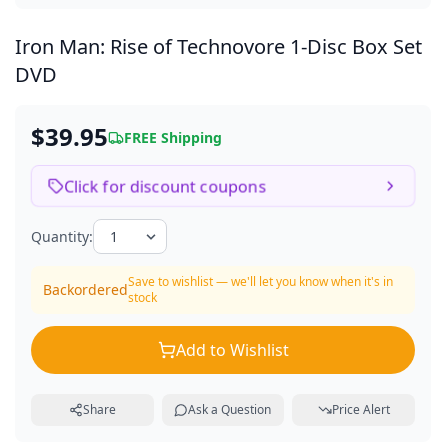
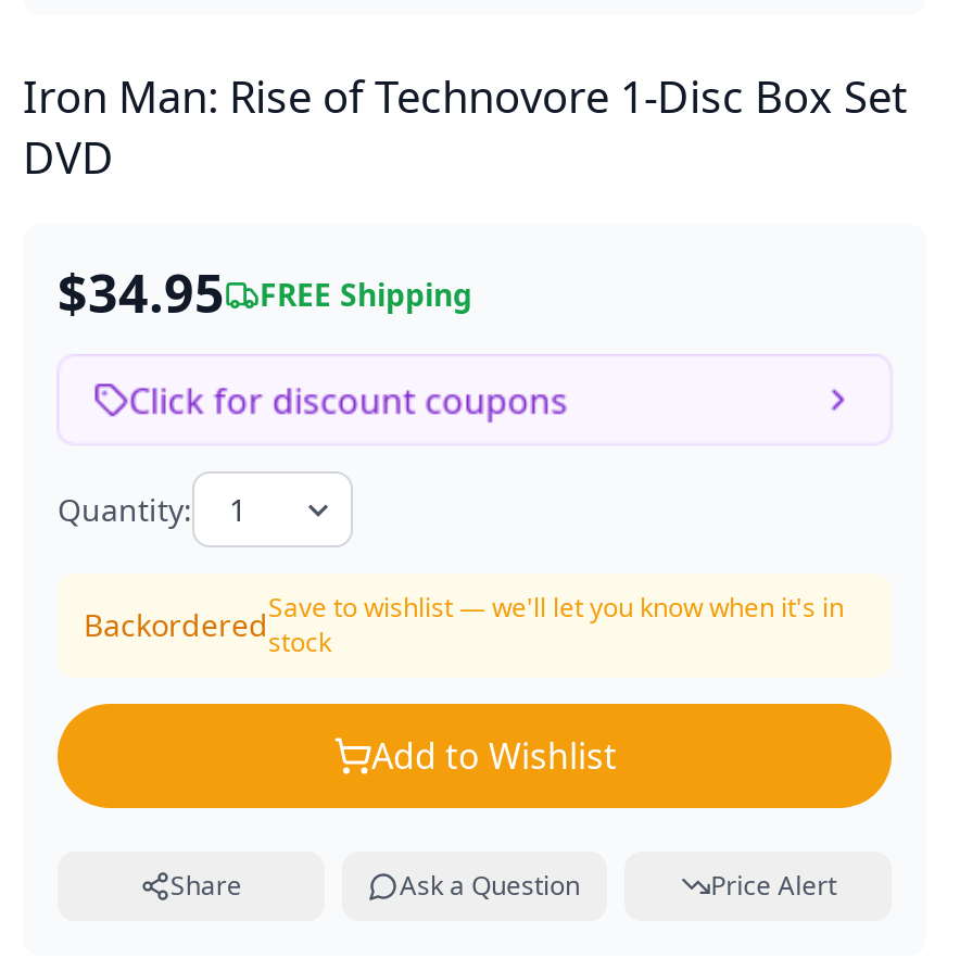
- $39.95 FREE Shipping
+ $34.95 FREE Shipping
